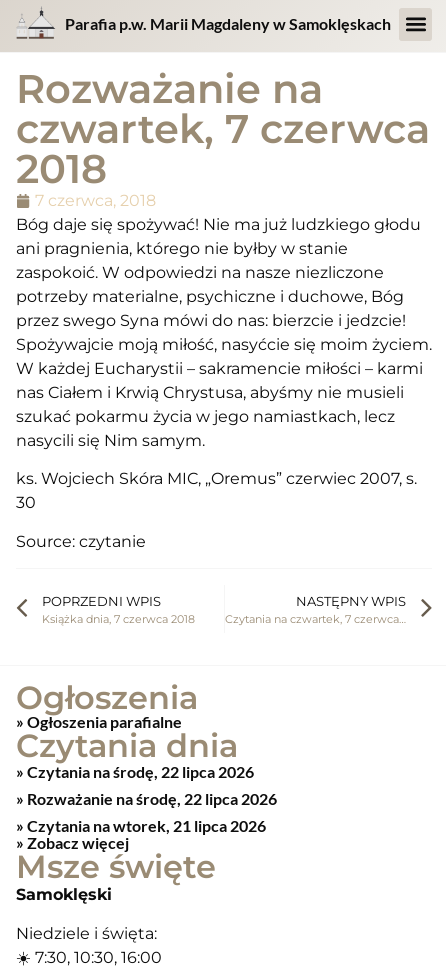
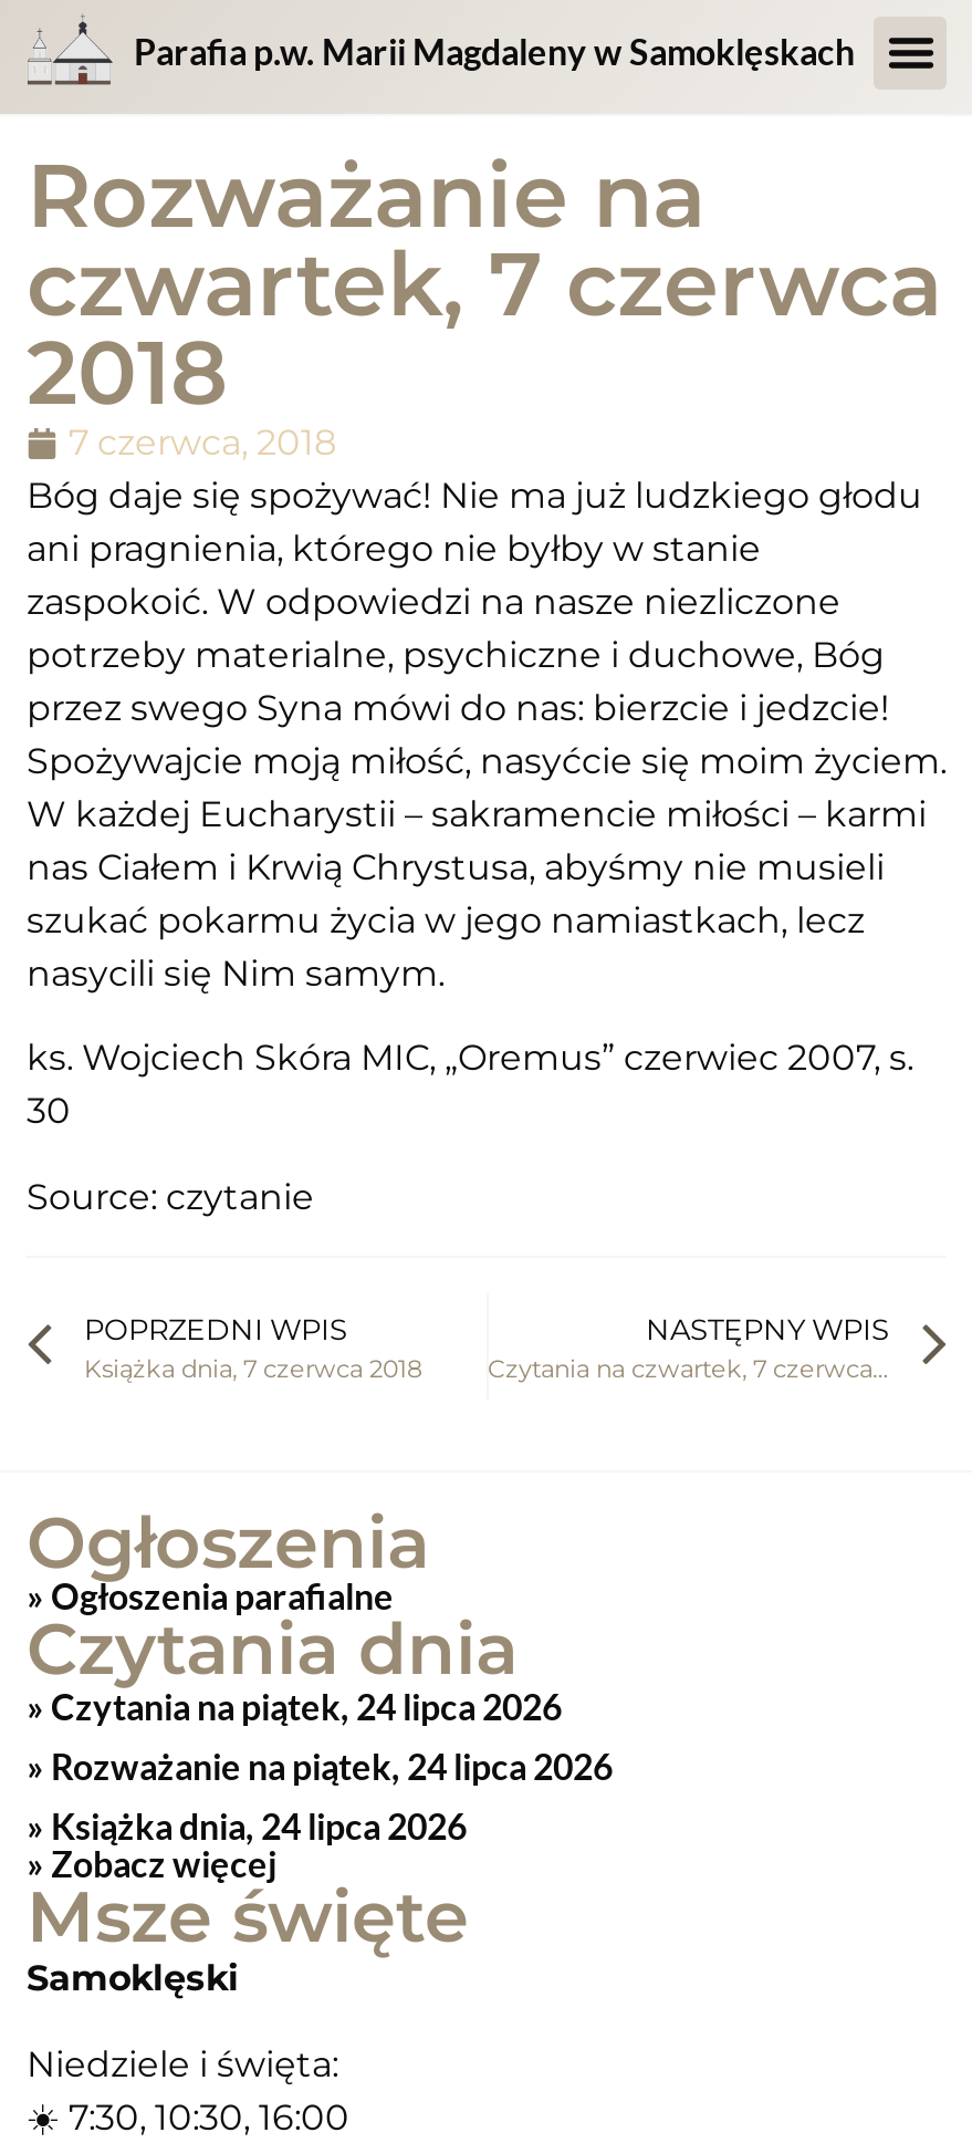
- Czytania na środę, 22 lipca 2026
- Rozważanie na środę, 22 lipca 2026
- Czytania na wtorek, 21 lipca 2026
+ Czytania na piątek, 24 lipca 2026
+ Rozważanie na piątek, 24 lipca 2026
+ Książka dnia, 24 lipca 2026
